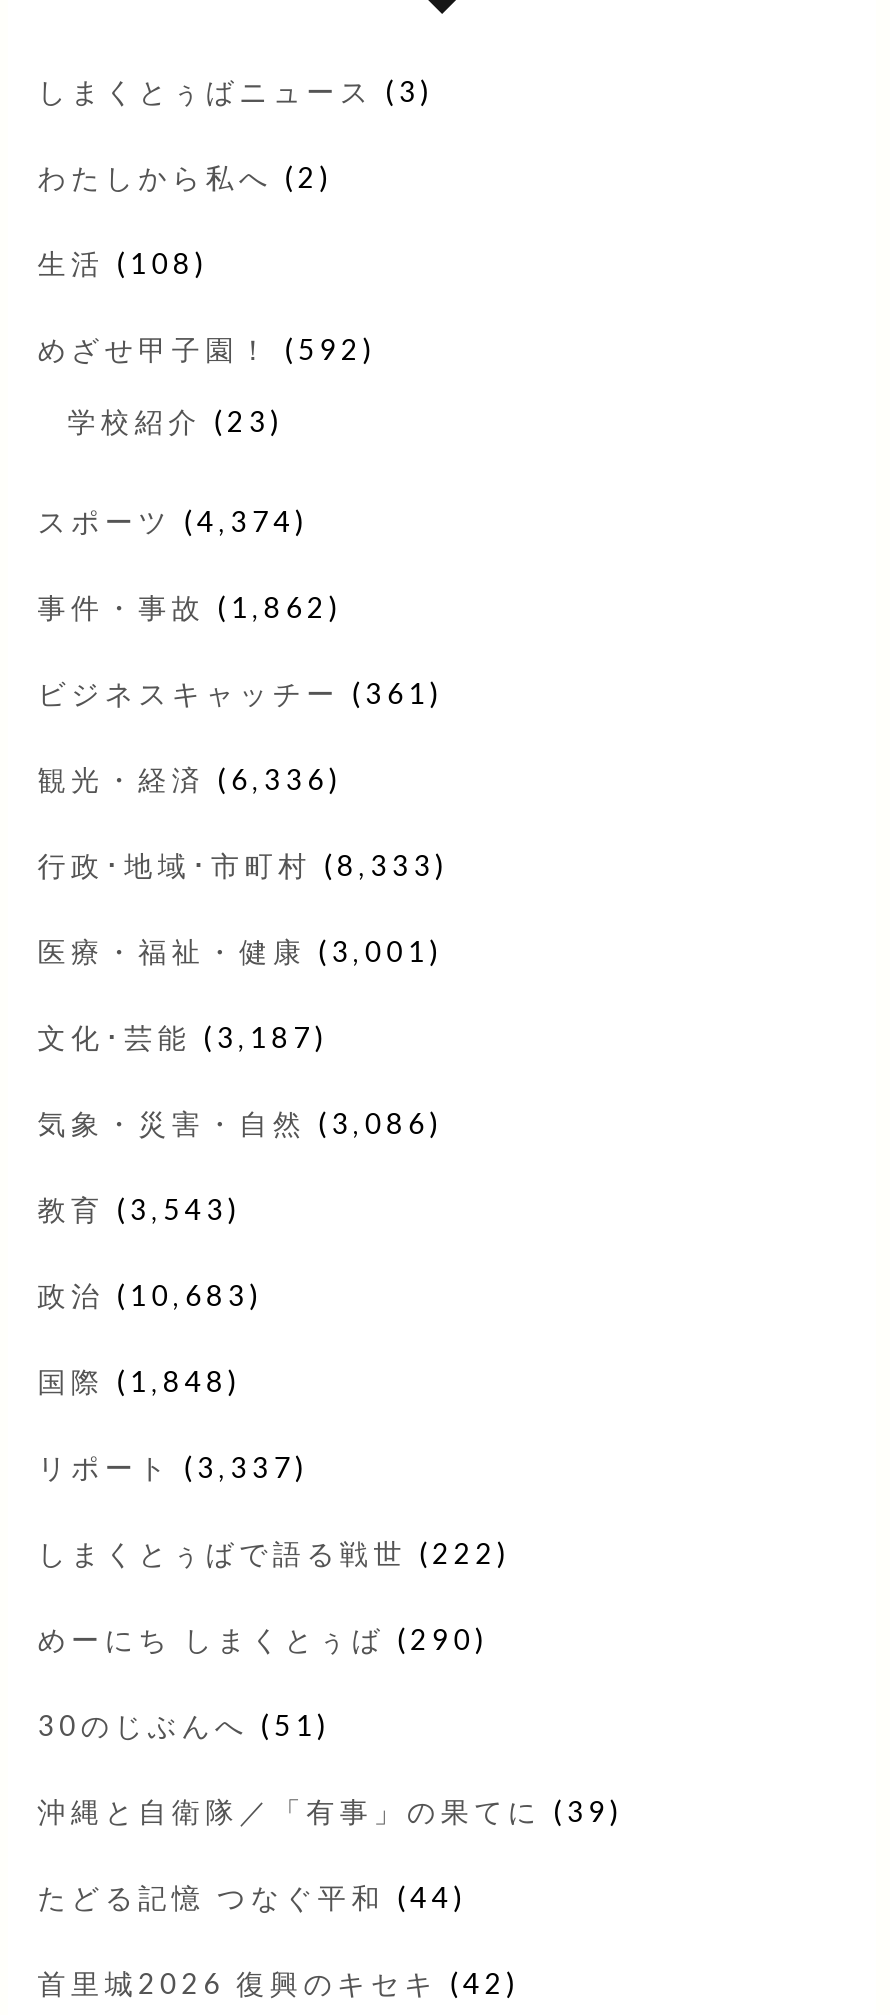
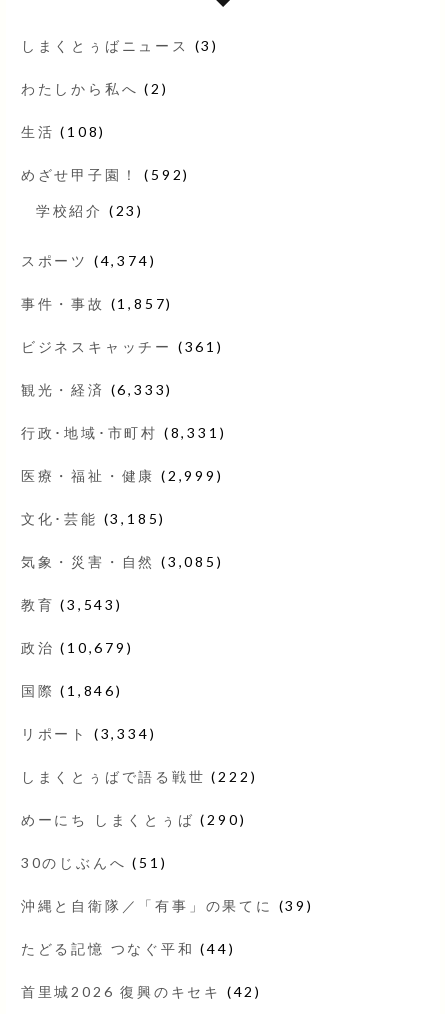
- 事件・事故(1,862)
+ 事件・事故(1,857)

- 観光・経済(6,336)
+ 観光・経済(6,333)

- 行政･地域･市町村(8,333)
+ 行政･地域･市町村(8,331)

- 医療・福祉・健康(3,001)
+ 医療・福祉・健康(2,999)

- 文化･芸能(3,187)
+ 文化･芸能(3,185)

- 気象・災害・自然(3,086)
+ 気象・災害・自然(3,085)

- 政治(10,683)
+ 政治(10,679)

- 国際(1,848)
+ 国際(1,846)

- リポート(3,337)
+ リポート(3,334)
